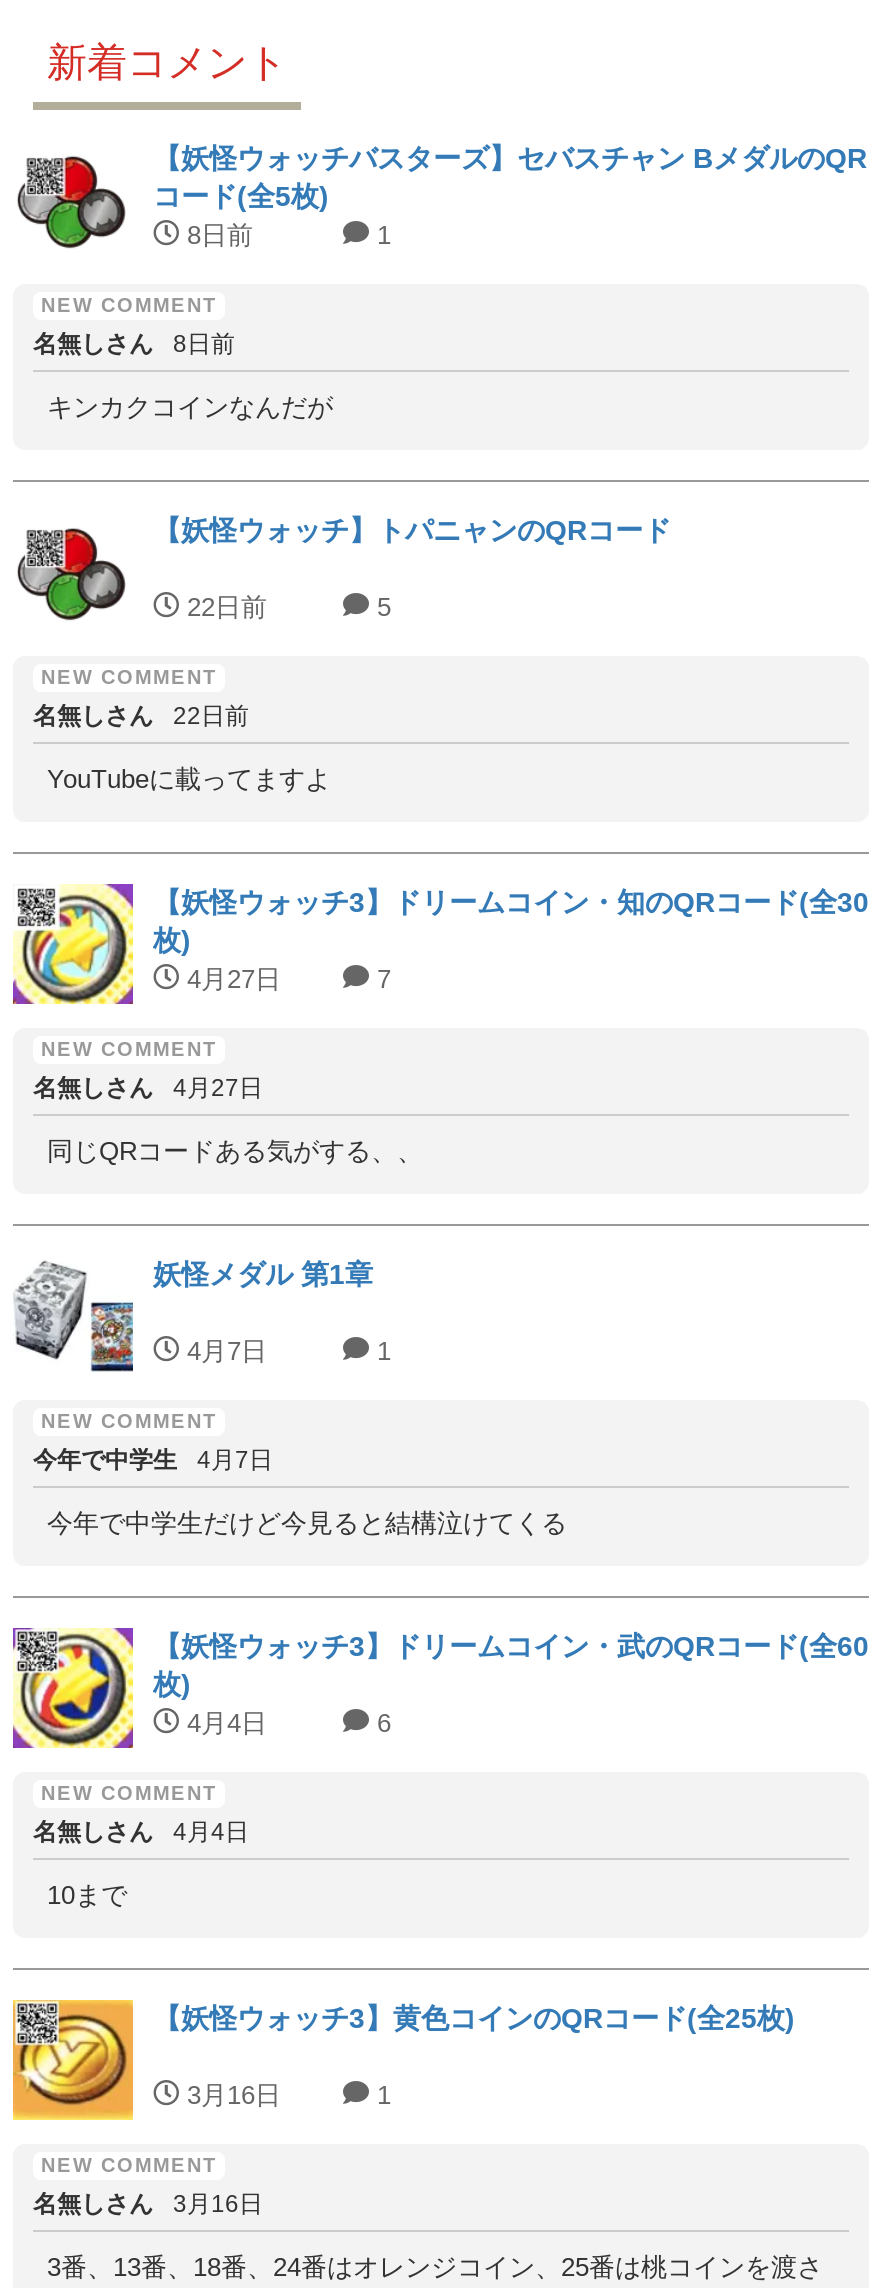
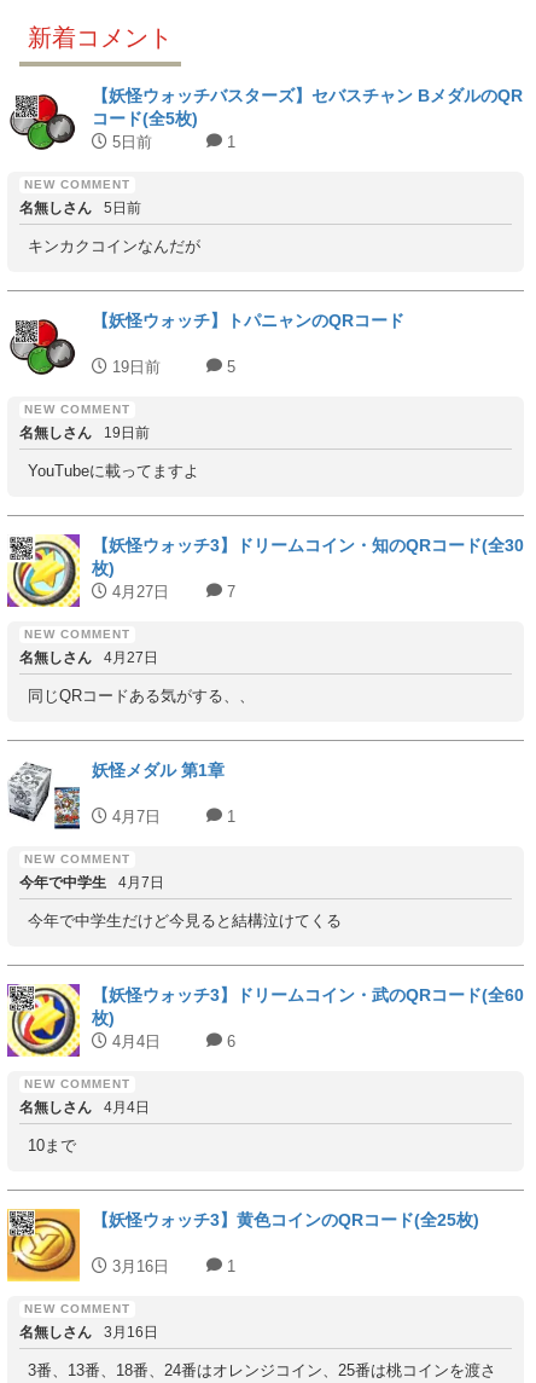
- 8日前
+ 5日前

- 名無しさん 8日前
+ 名無しさん 5日前

- 22日前
+ 19日前

- 名無しさん 22日前
+ 名無しさん 19日前
